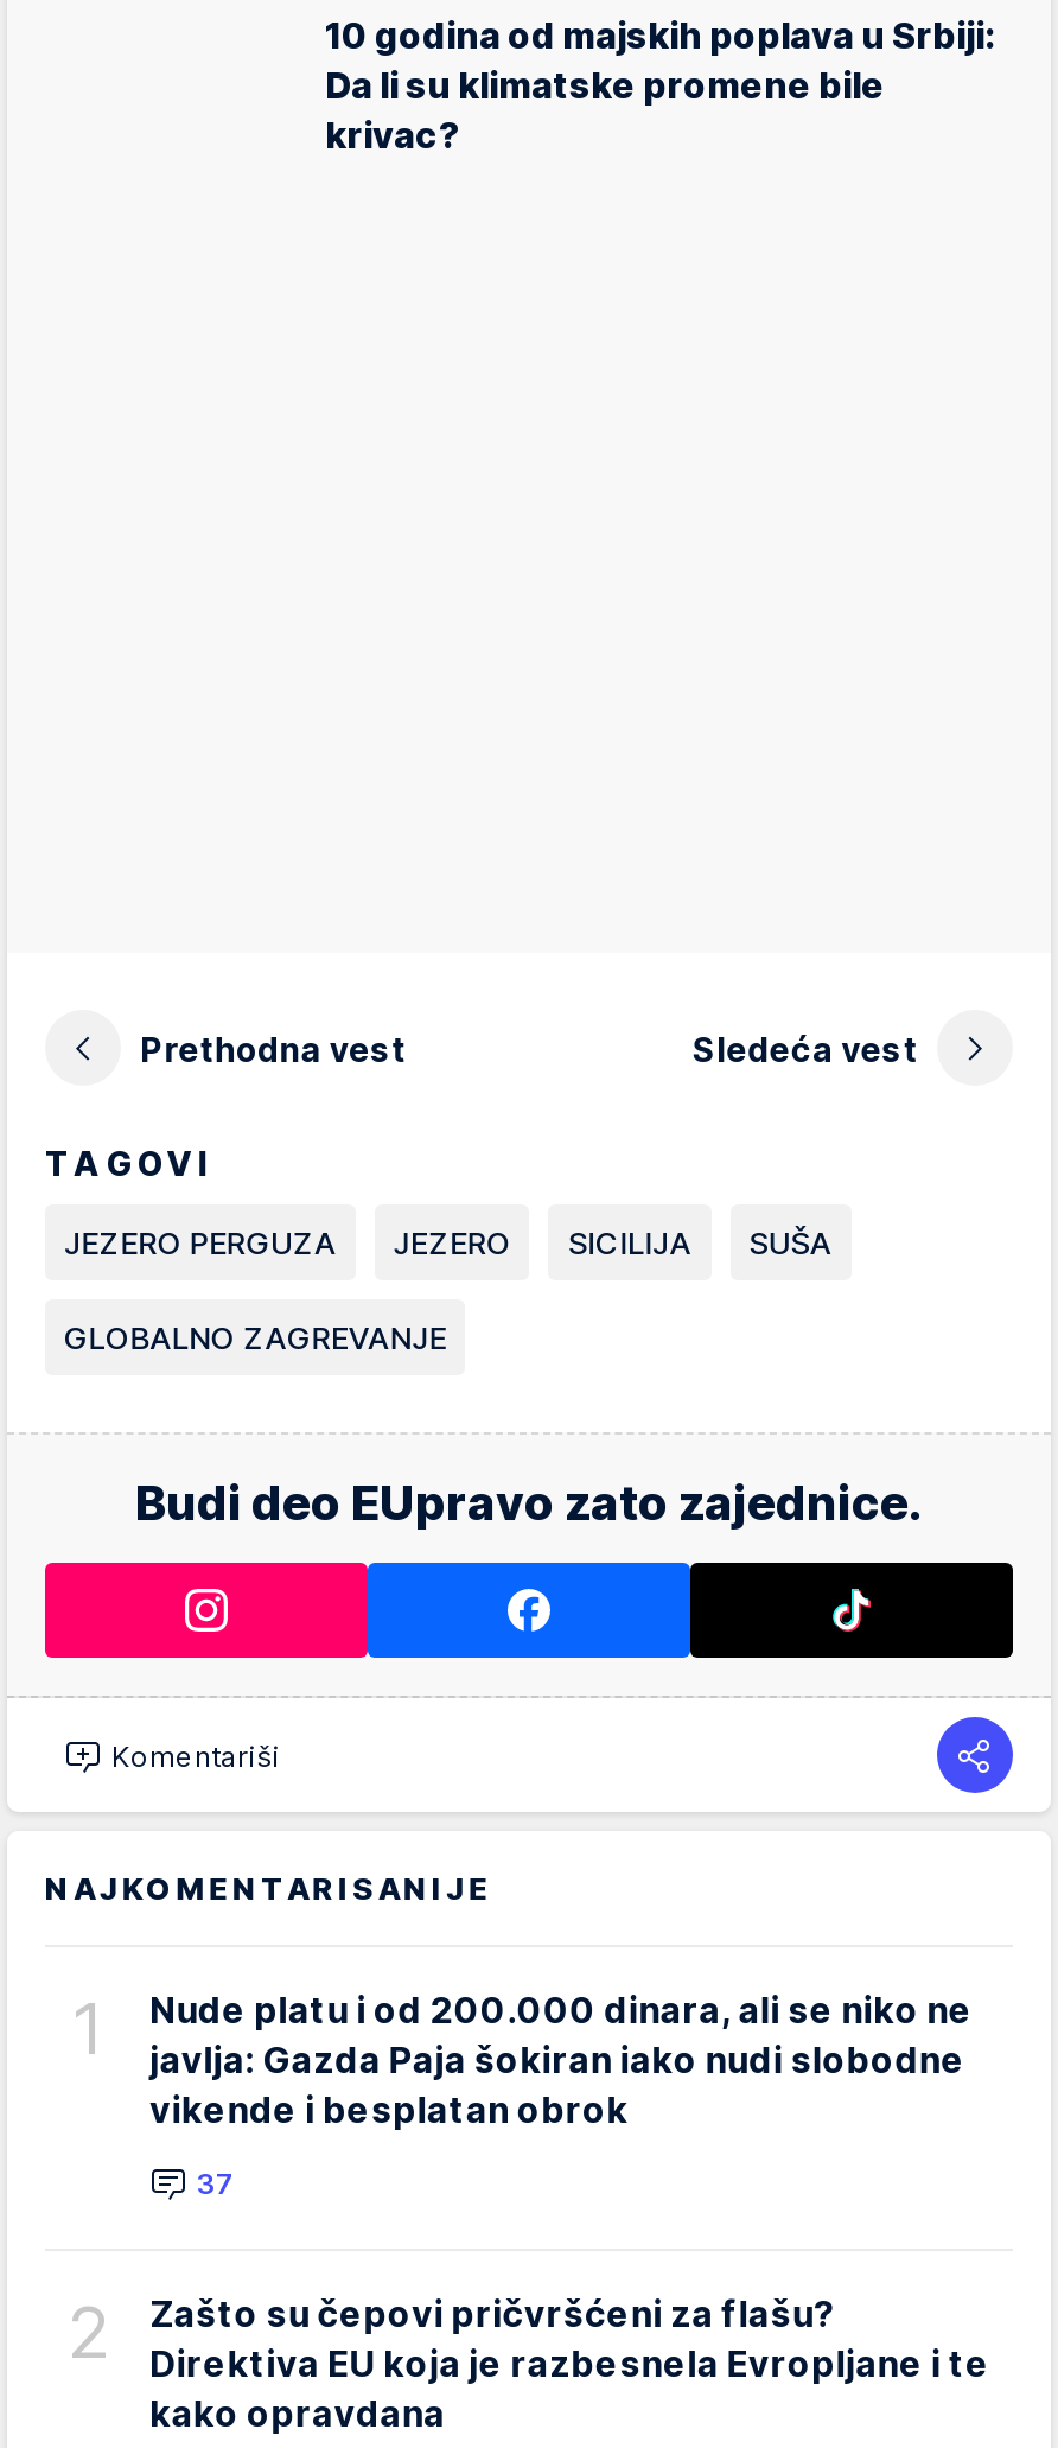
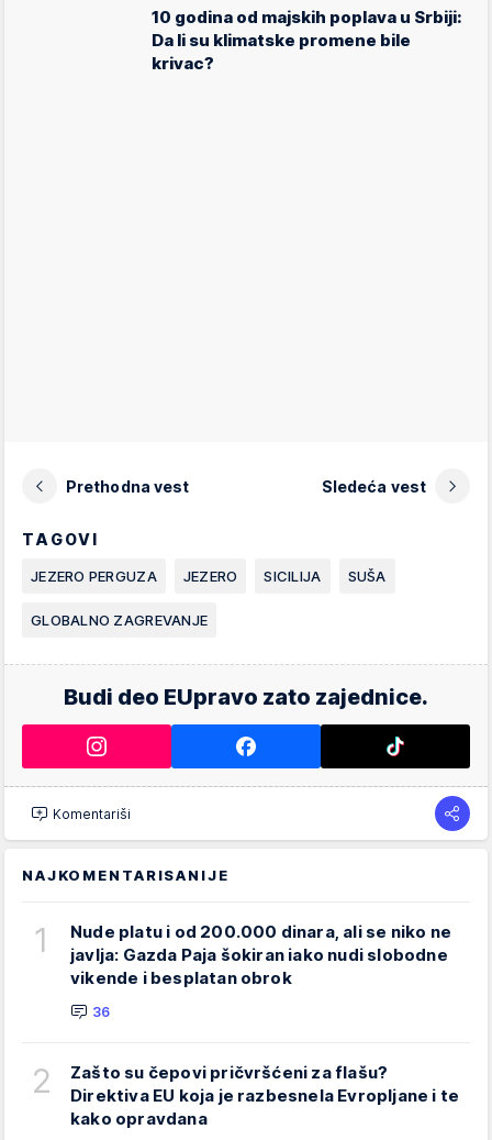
- 37
+ 36
